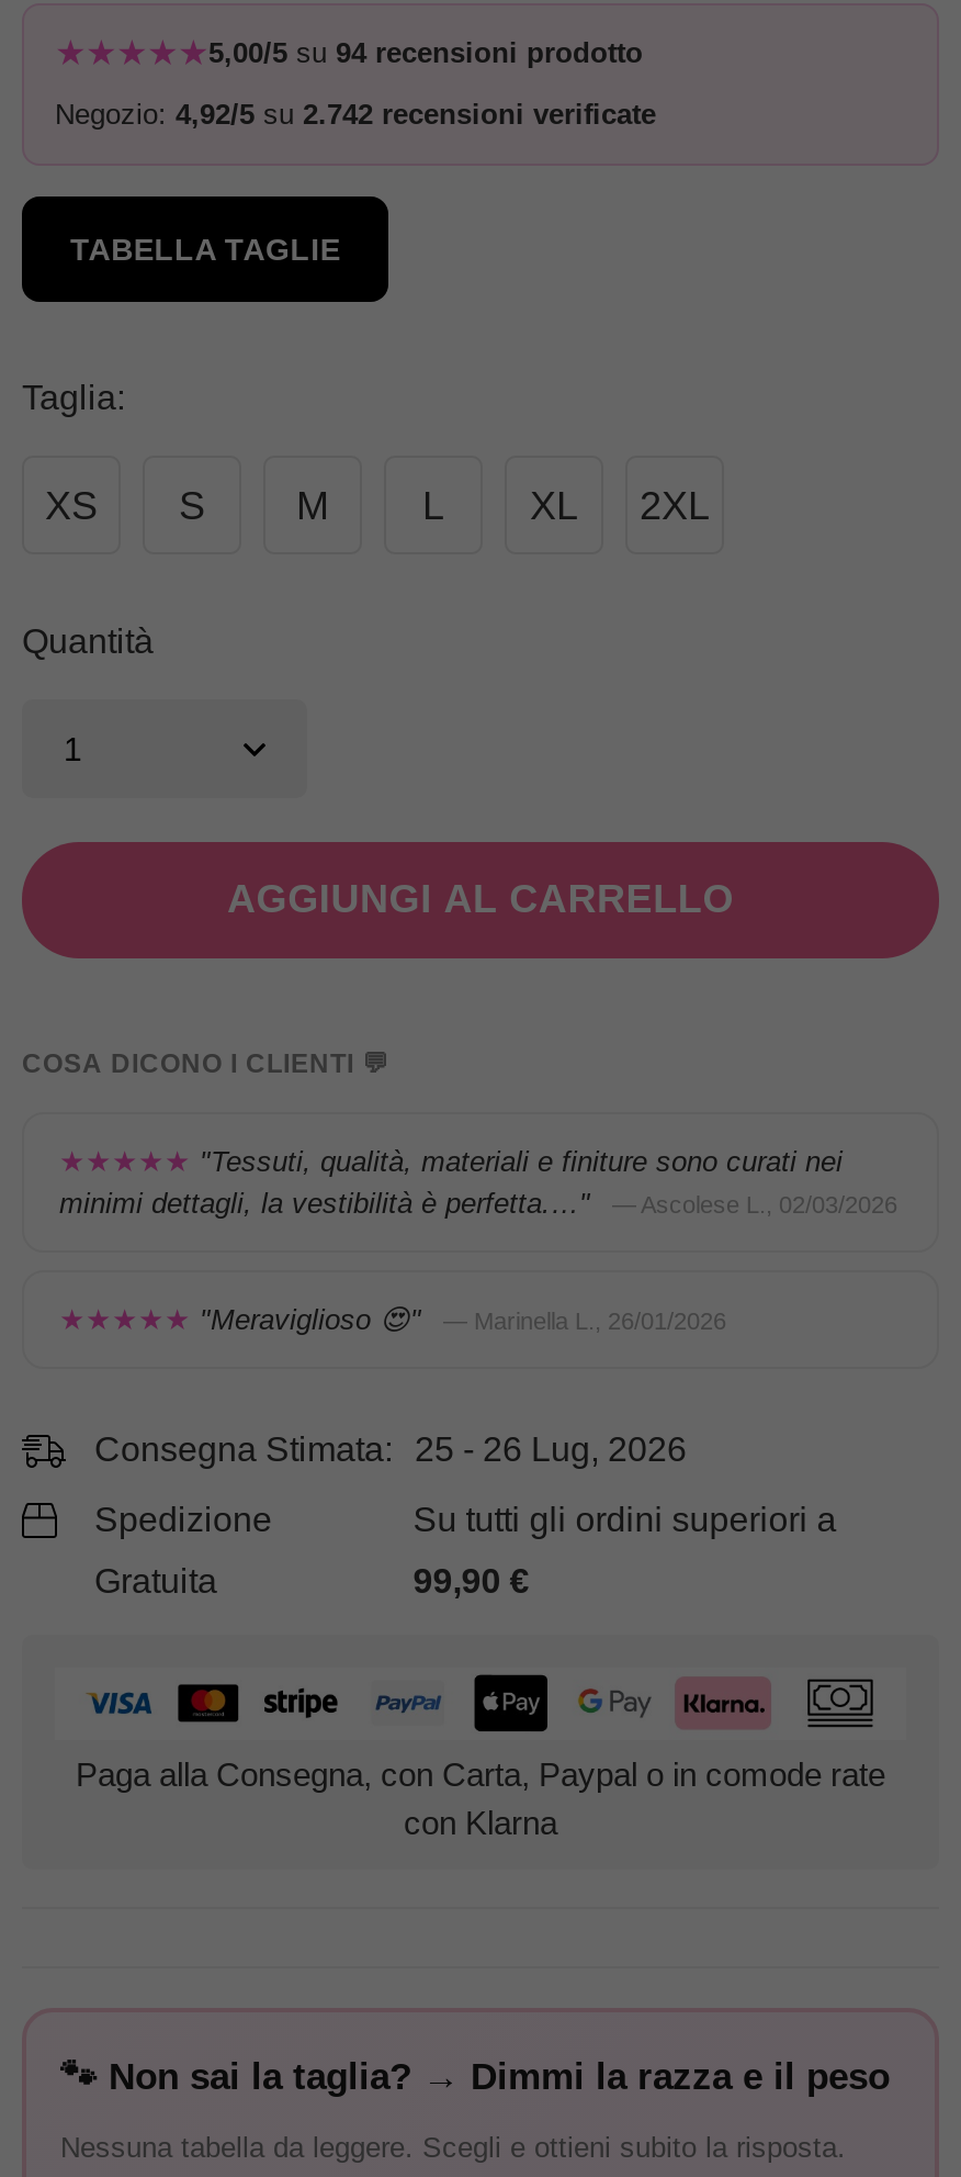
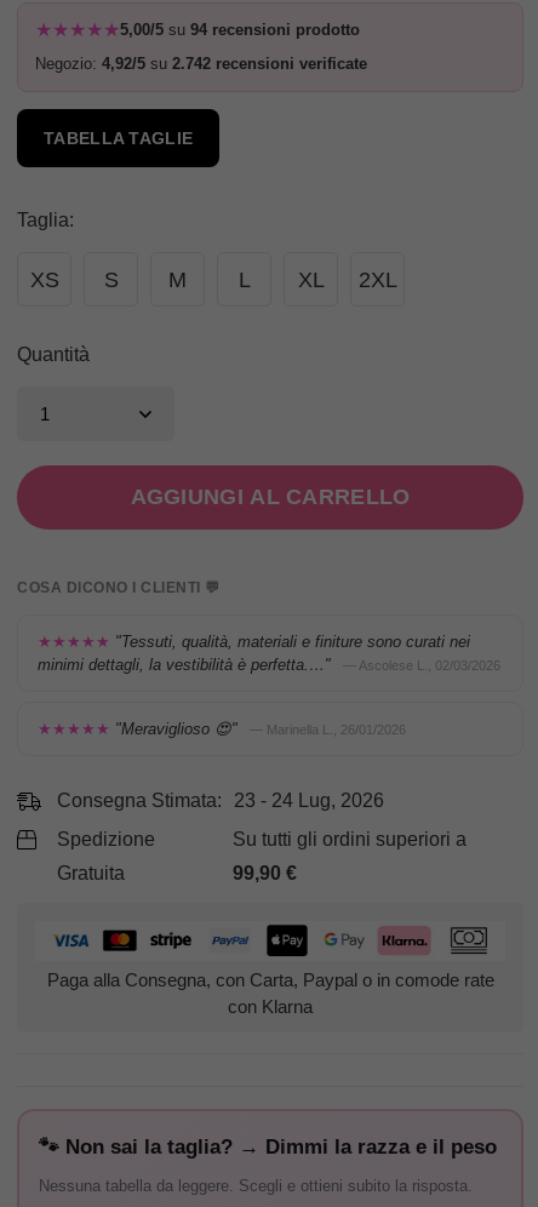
- Consegna Stimata: 25 - 26 Lug, 2026
+ Consegna Stimata: 23 - 24 Lug, 2026
